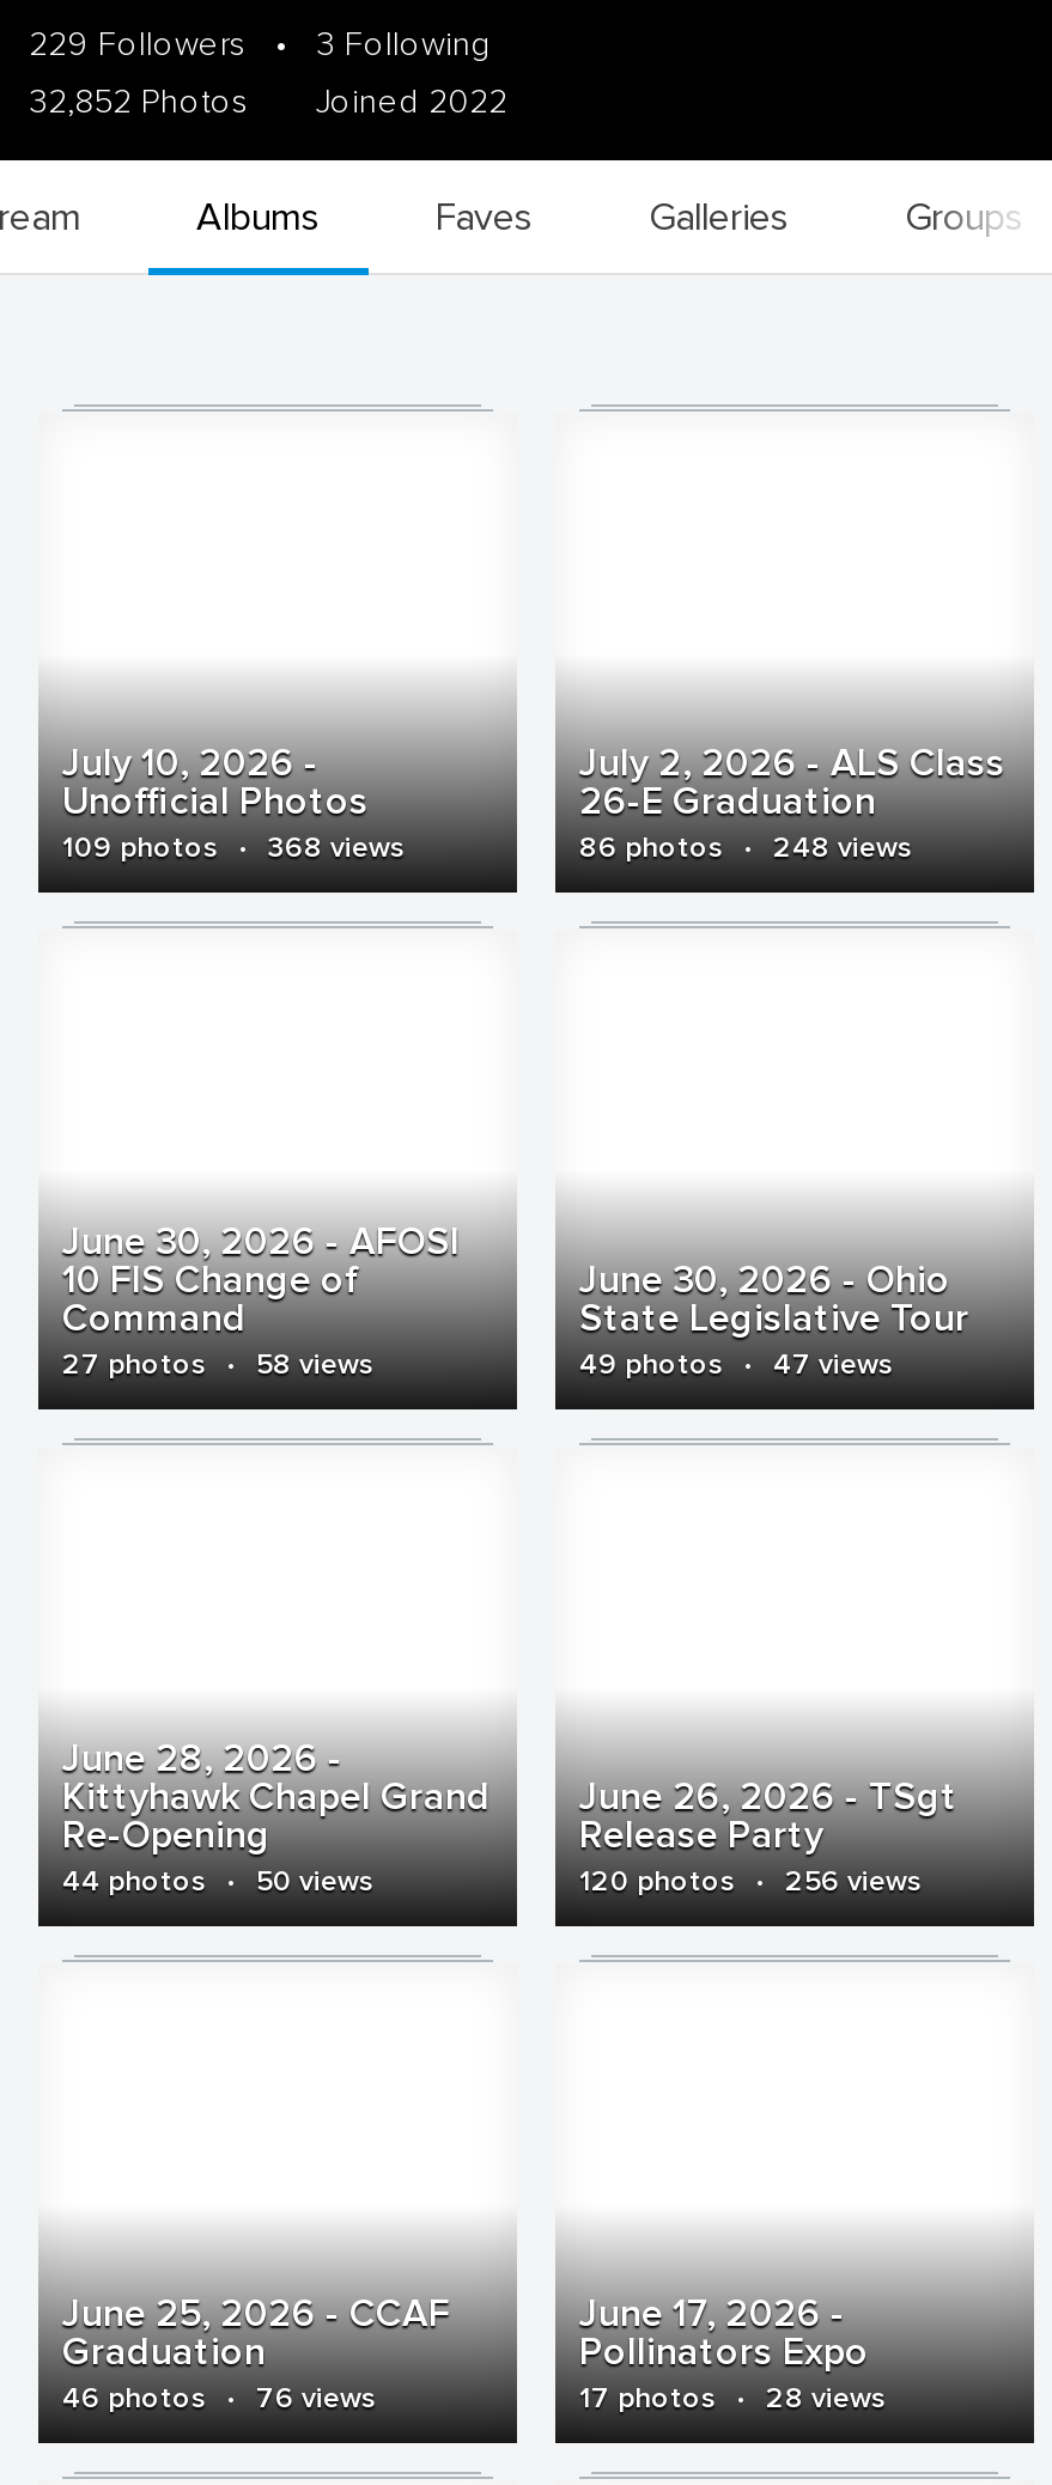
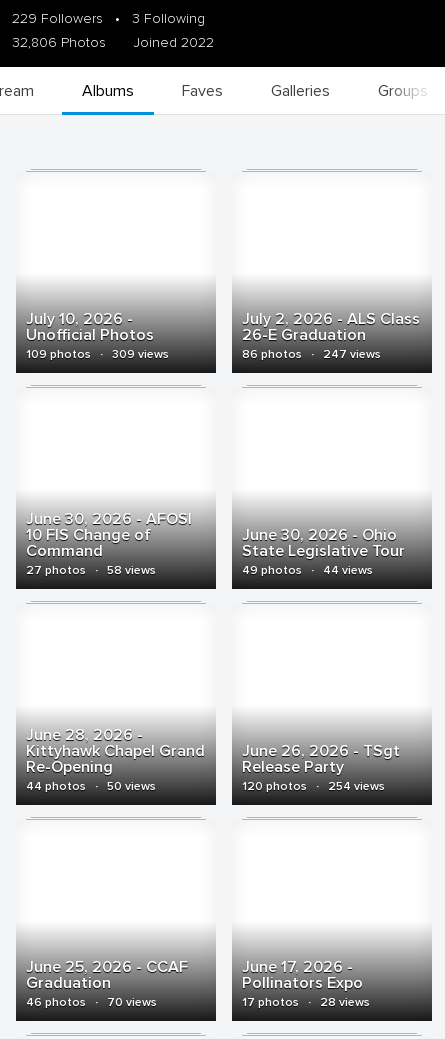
- 32,852 Photos Joined 2022
+ 32,806 Photos Joined 2022

- 109 photos · 368 views
+ 109 photos · 309 views

- 86 photos · 248 views
+ 86 photos · 247 views

- 49 photos · 47 views
+ 49 photos · 44 views

- 120 photos · 256 views
+ 120 photos · 254 views

- 46 photos · 76 views
+ 46 photos · 70 views
